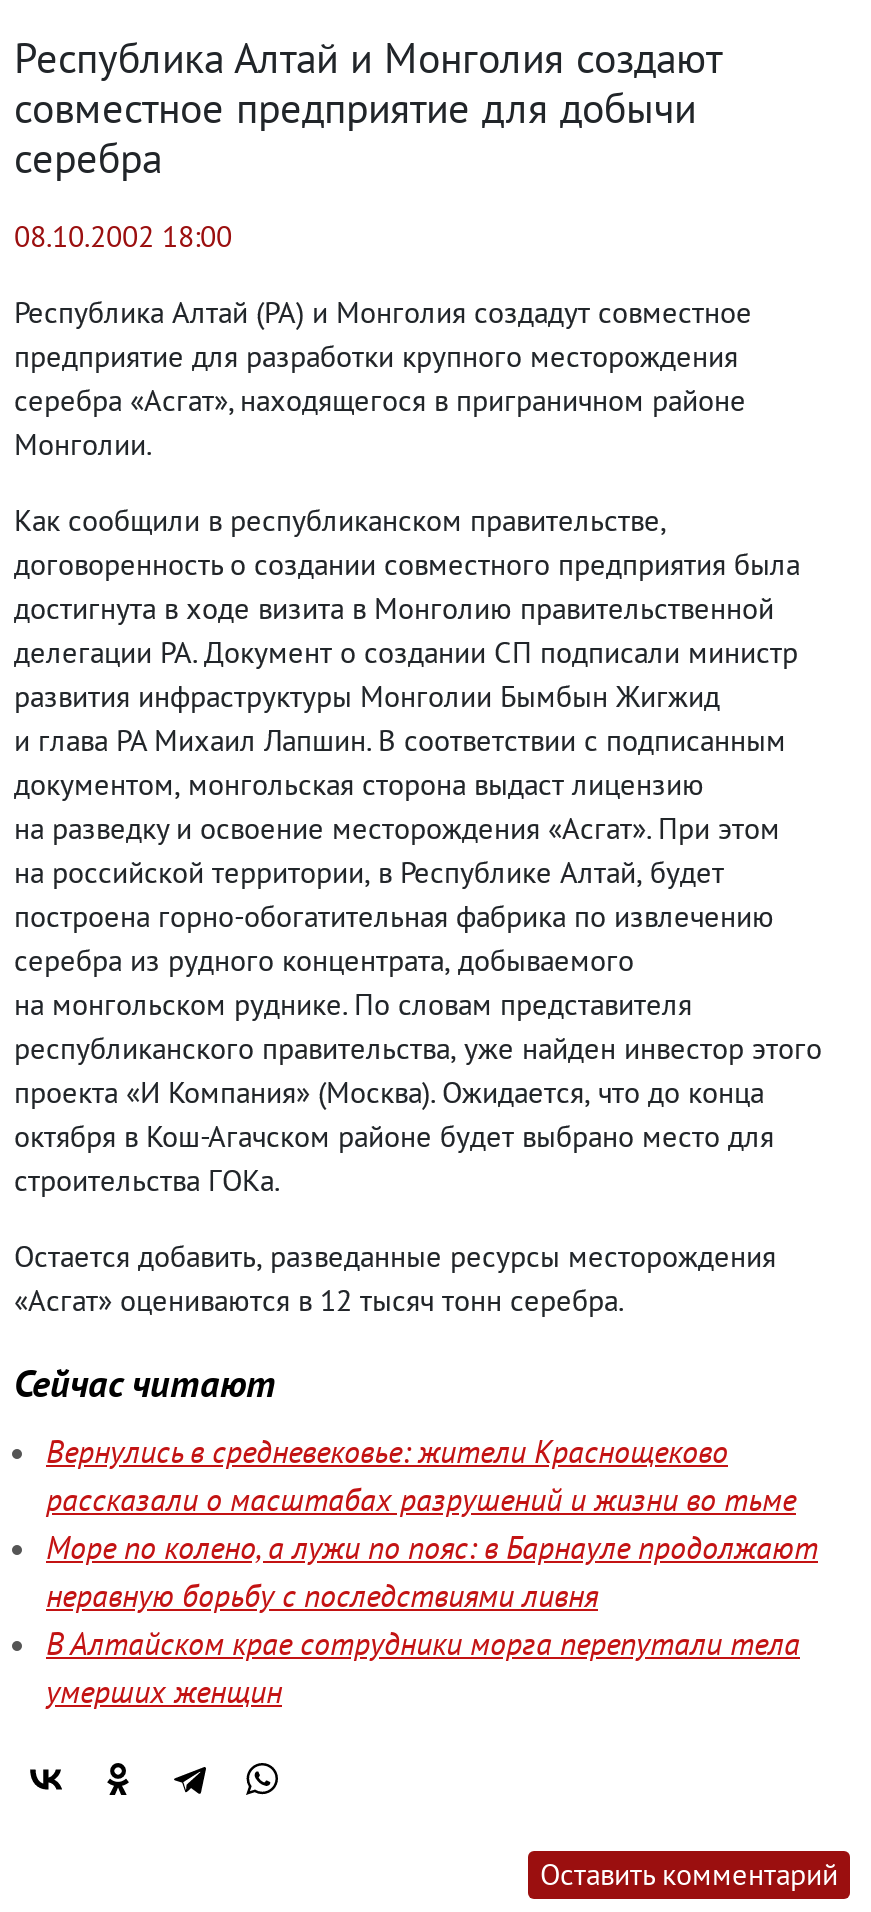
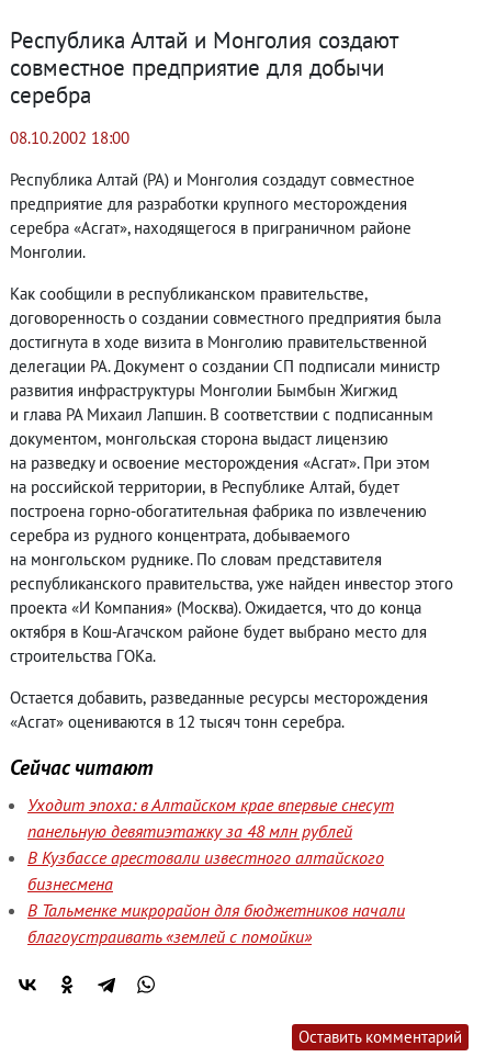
- Вернулись в средневековье: жители Краснощеково
- рассказали о масштабах разрушений и жизни во тьме
- Море по колено, а лужи по пояс: в Барнауле продолжают
- неравную борьбу с последствиями ливня
- В Алтайском крае сотрудники морга перепутали тела
- умерших женщин
+ Уходит эпоха: в Алтайском крае впервые снесут
+ панельную девятиэтажку за 48 млн рублей
+ В Кузбассе арестовали известного алтайского
+ бизнесмена
+ В Тальменке микрорайон для бюджетников начали
+ благоустраивать «землей с помойки»
